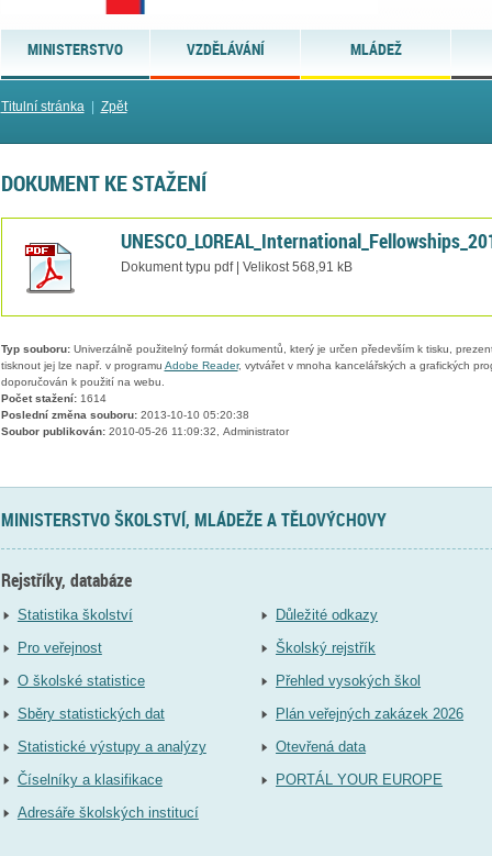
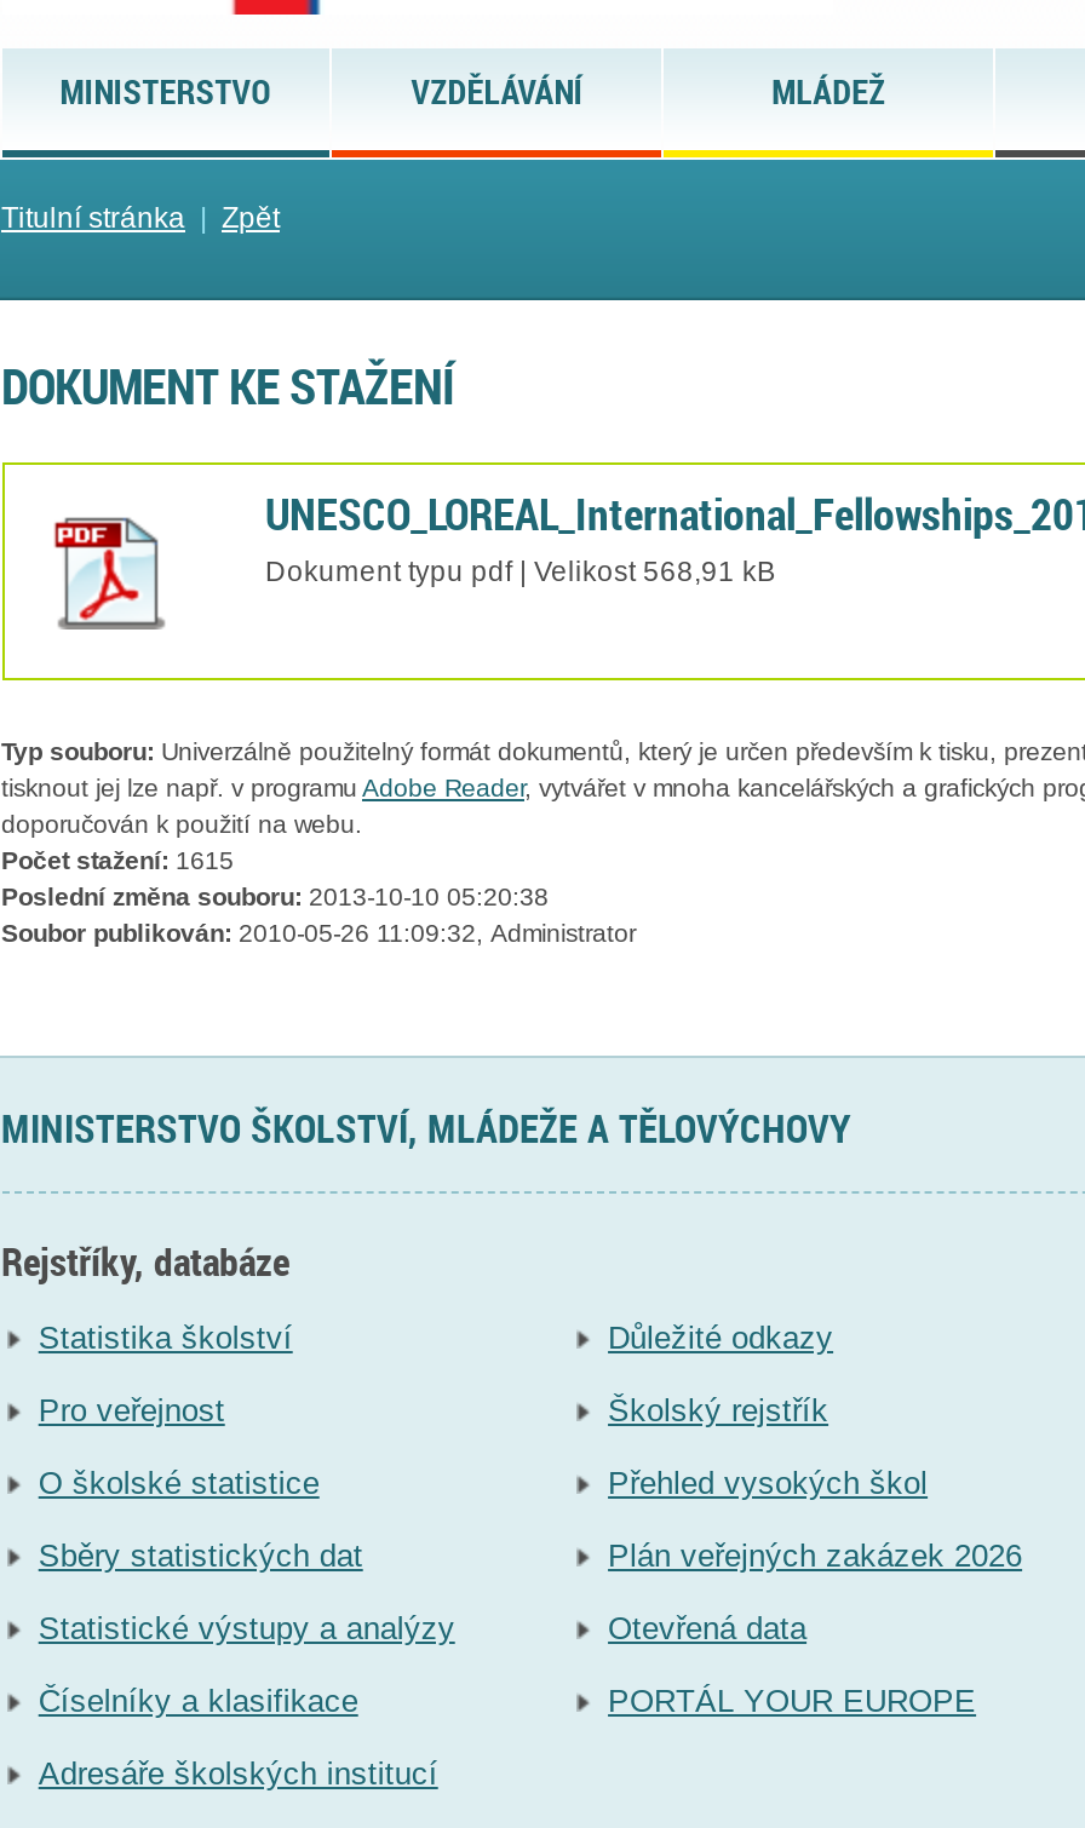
- Počet stažení: 1614
+ Počet stažení: 1615
